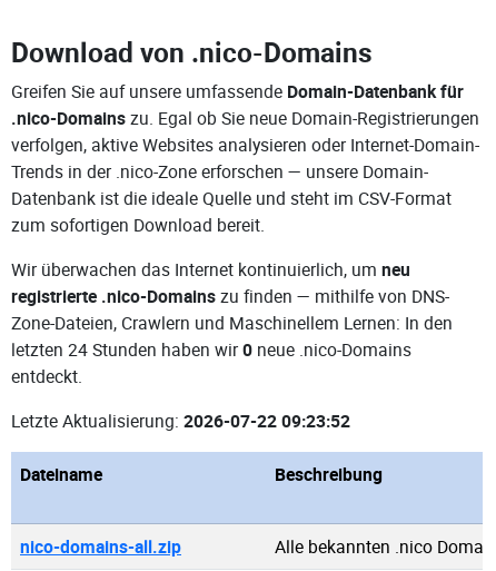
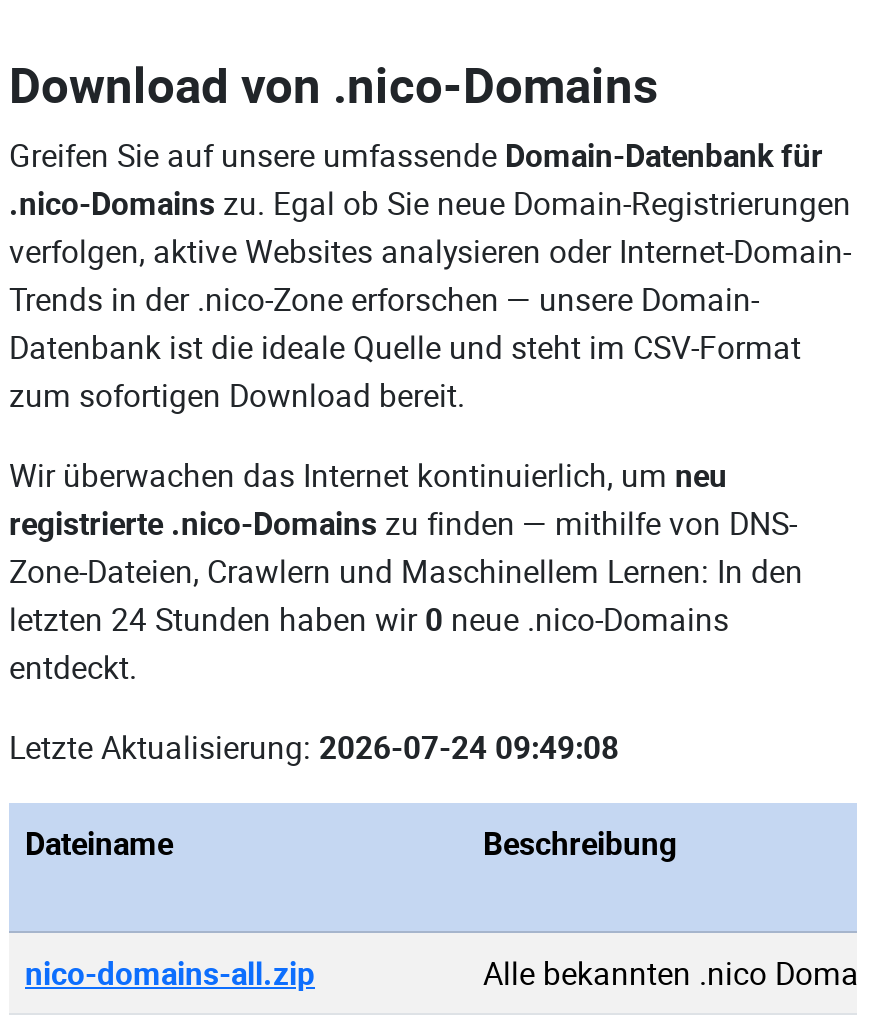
- Letzte Aktualisierung: 2026-07-22 09:23:52
+ Letzte Aktualisierung: 2026-07-24 09:49:08
